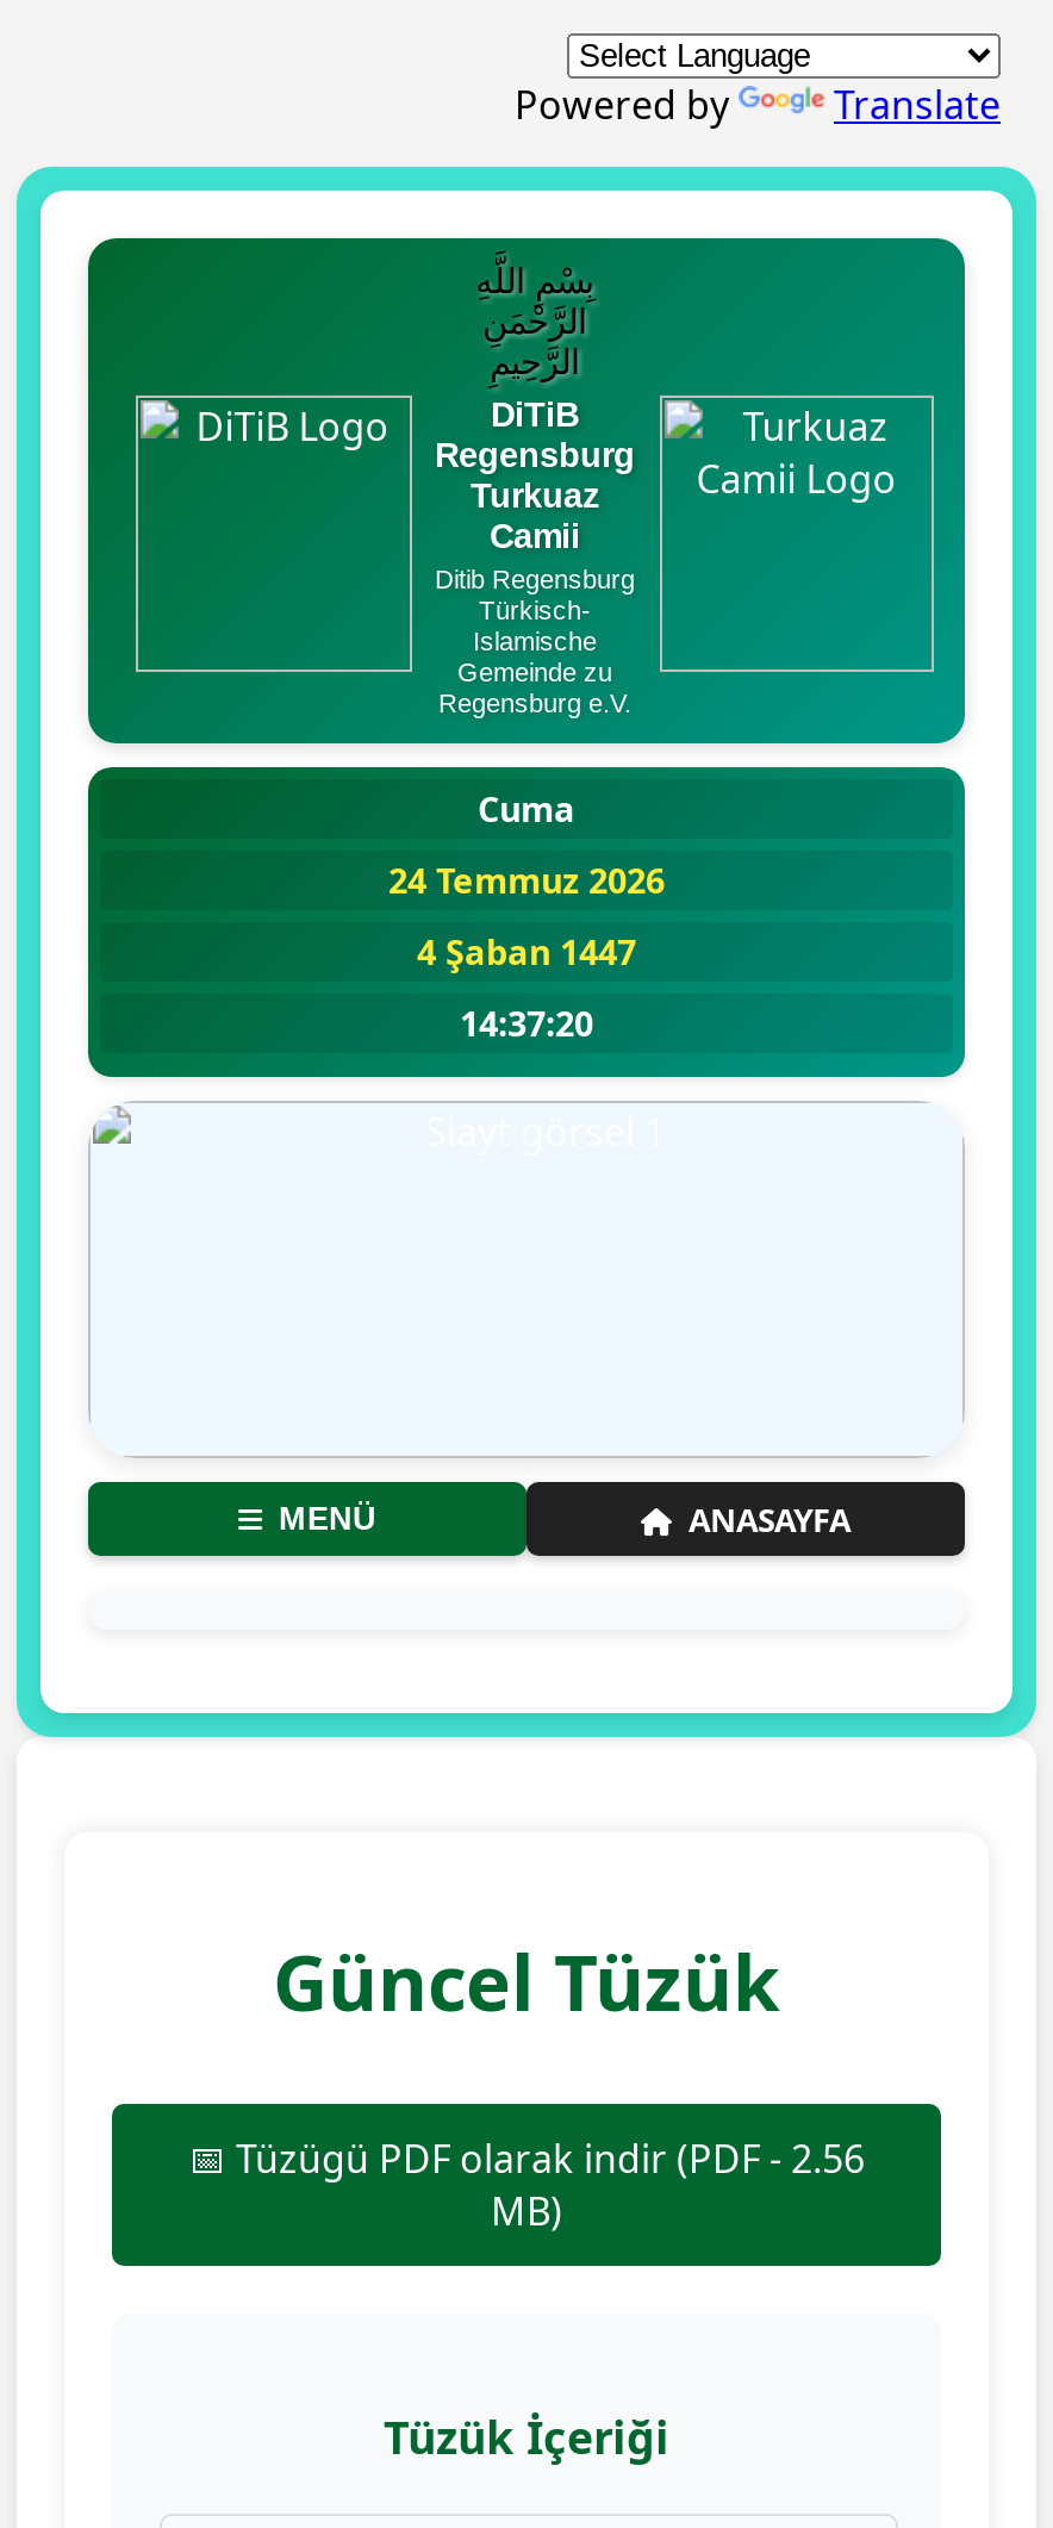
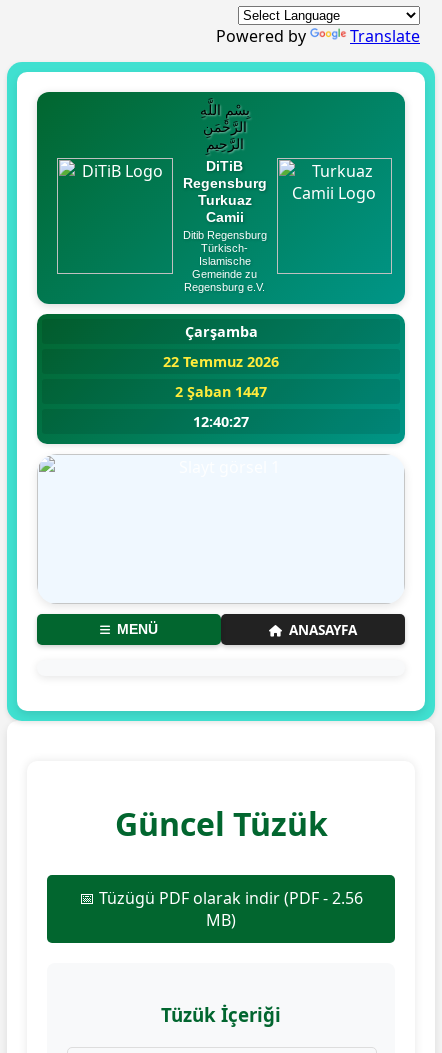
- Cuma
+ Çarşamba

- 24 Temmuz 2026
+ 22 Temmuz 2026

- 4 Şaban 1447
+ 2 Şaban 1447

- 14:37:20
+ 12:40:27
